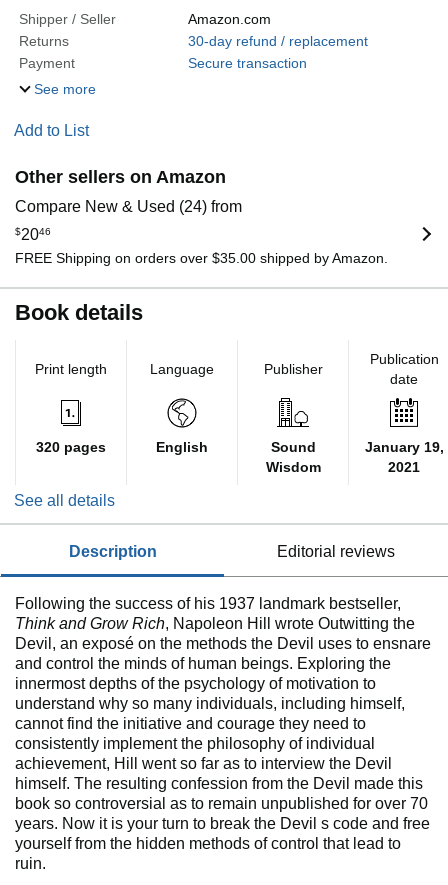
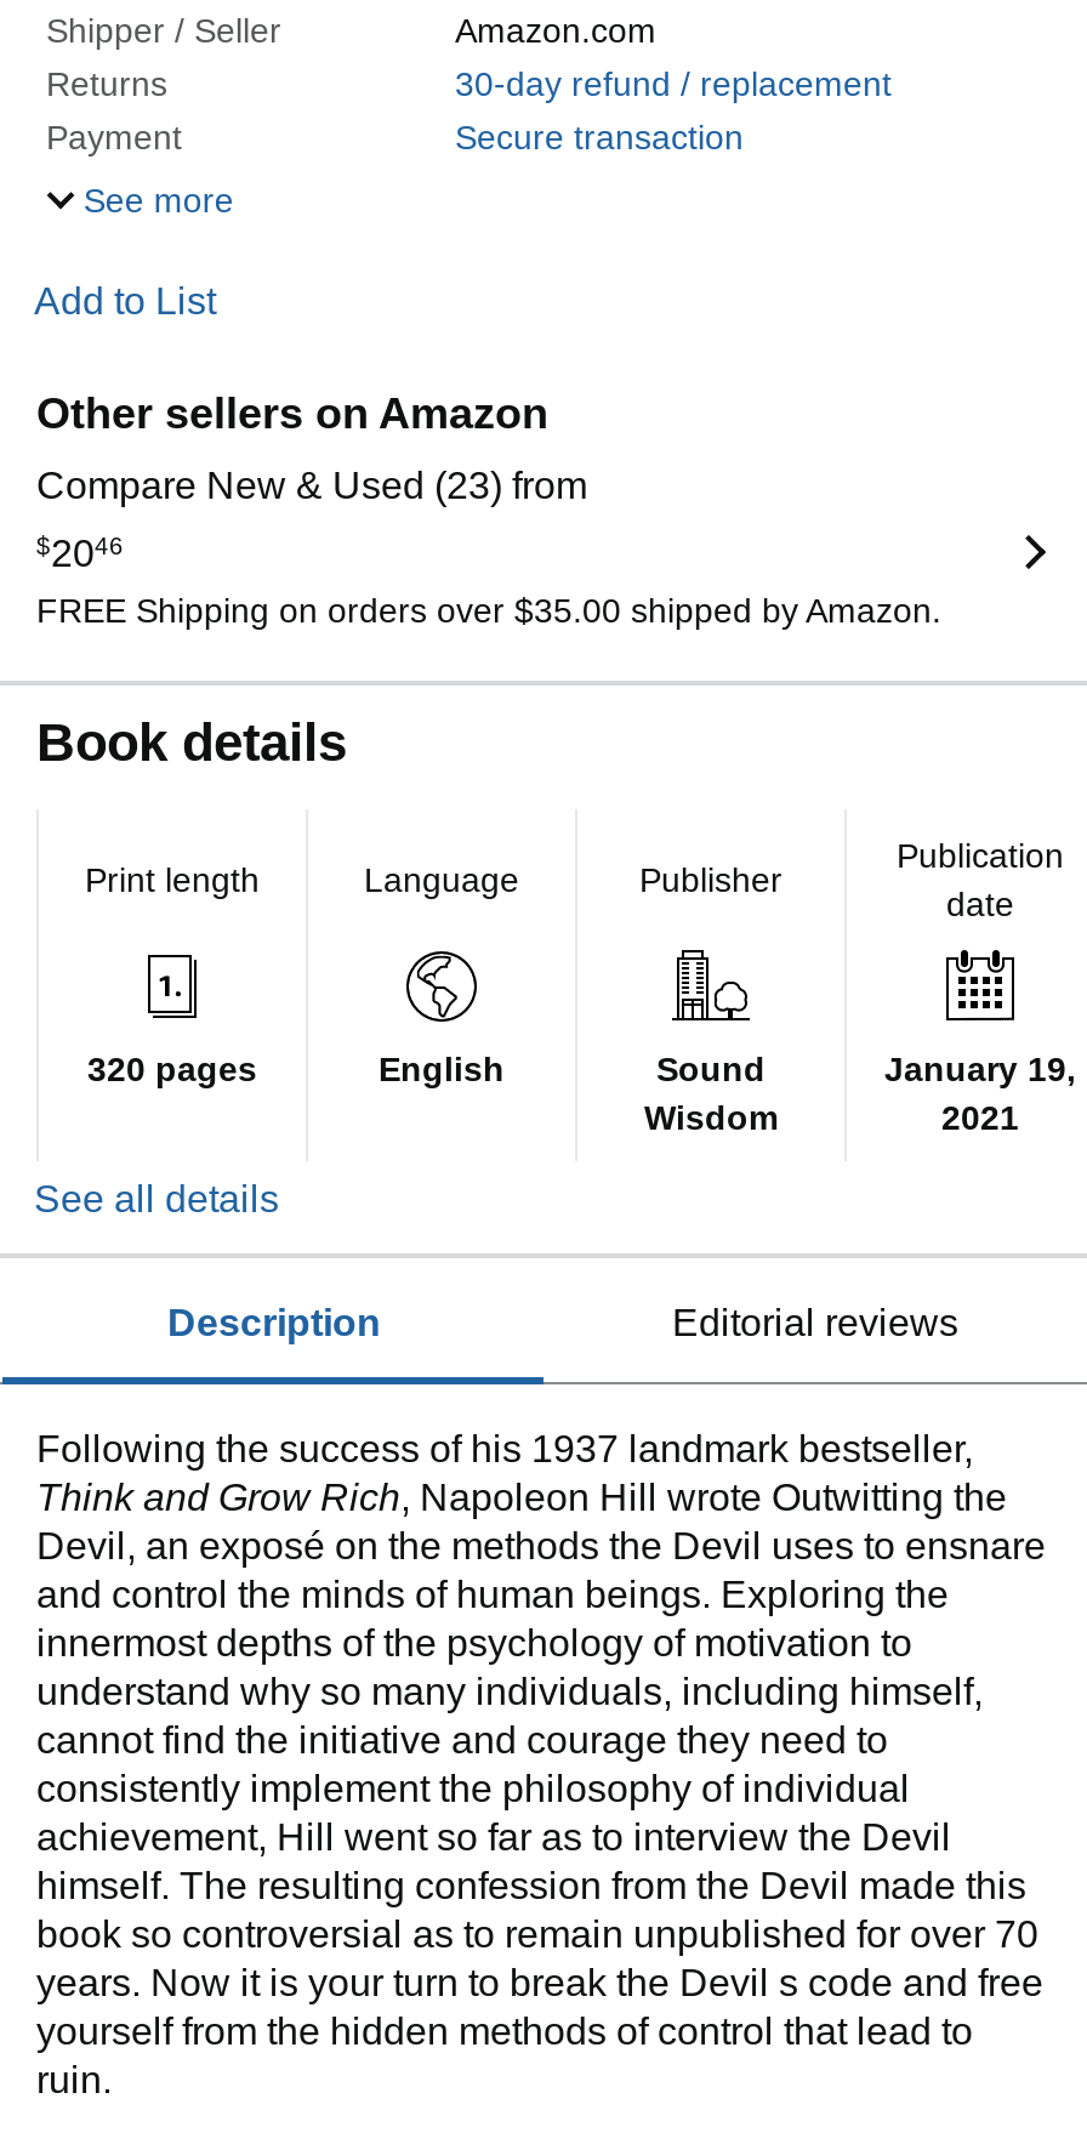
- Compare New & Used (24) from
+ Compare New & Used (23) from
